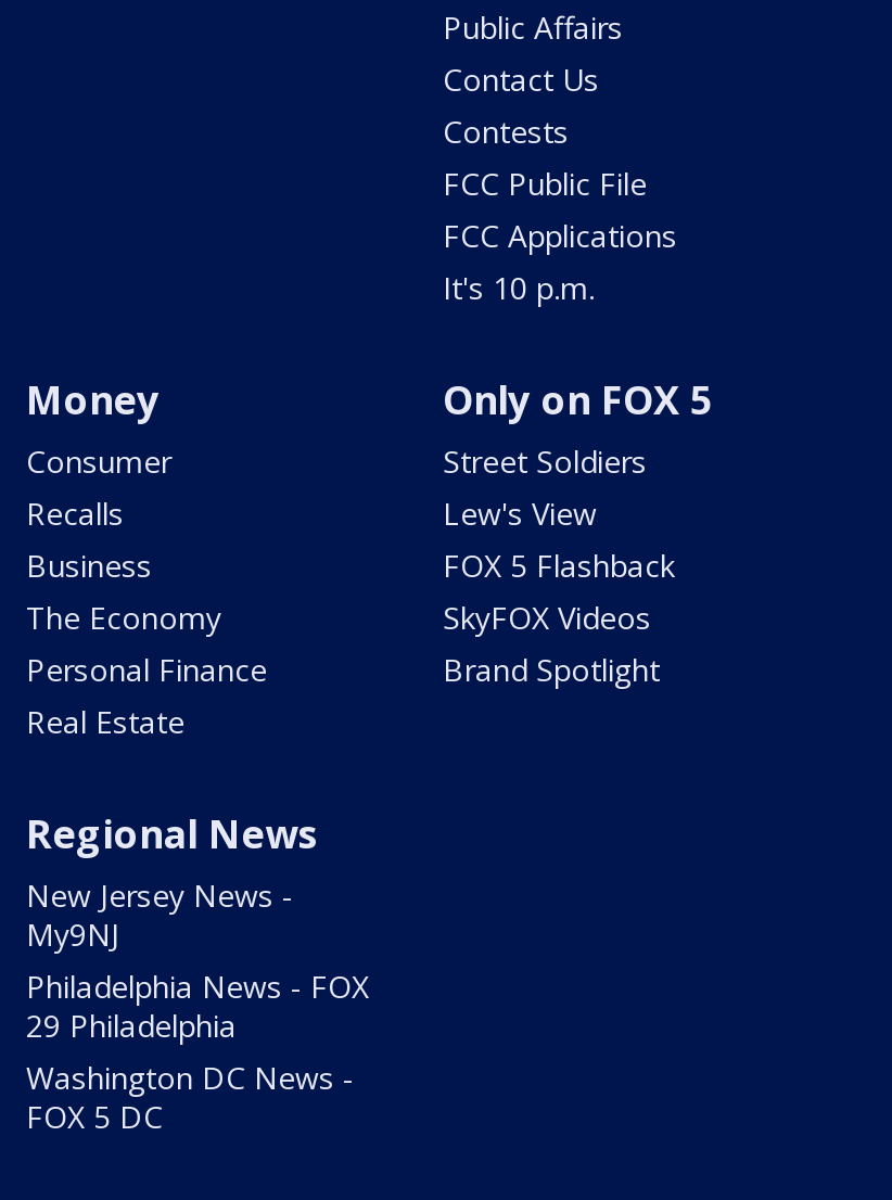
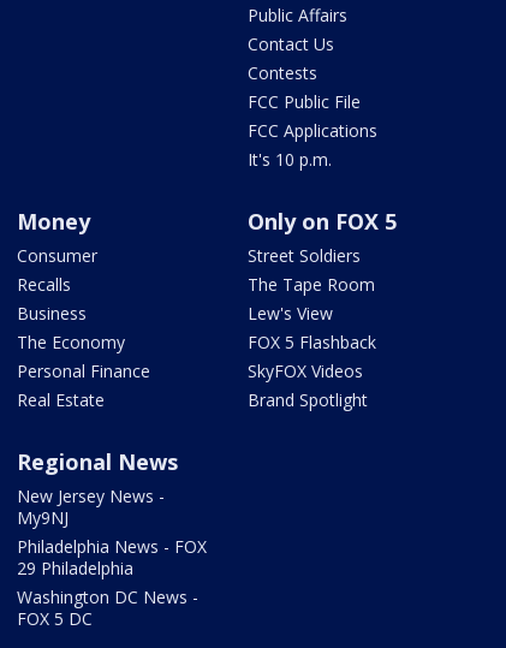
moved down: Lew's View | FOX 5 Flashback | SkyFOX Videos | Brand Spotlight

+ The Tape Room
